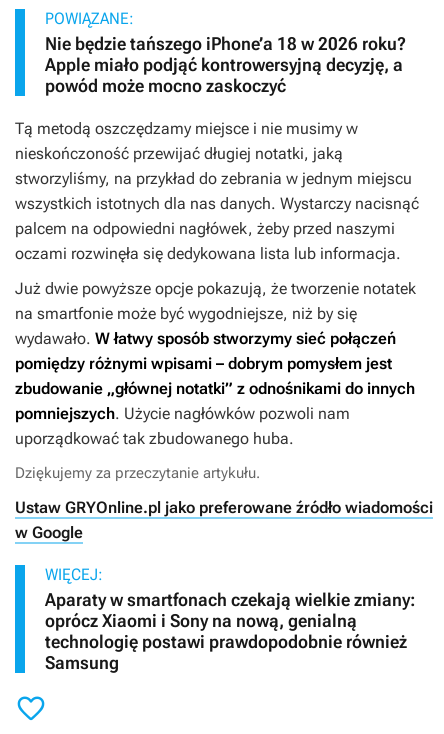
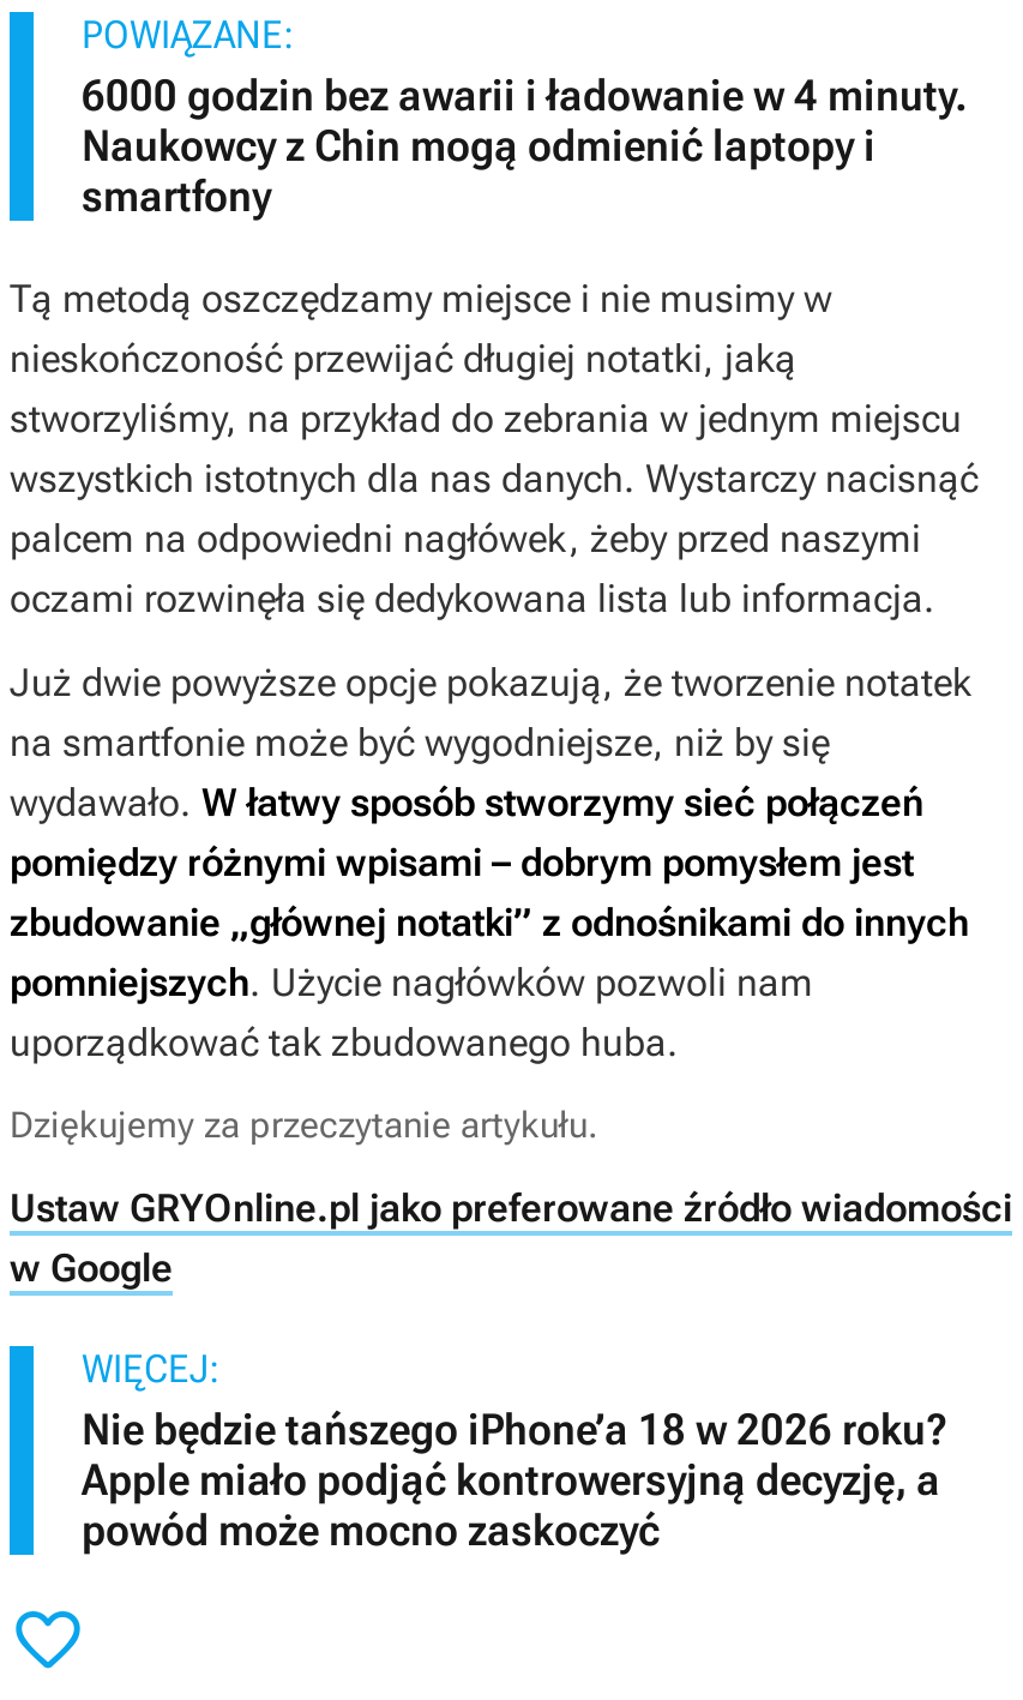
moved down: Nie będzie tańszego iPhone’a 18 w 2026 roku? | Apple miało podjąć kontrowersyjną decyzję, a | powód może mocno zaskoczyć

+ 6000 godzin bez awarii i ładowanie w 4 minuty.
+ Naukowcy z Chin mogą odmienić laptopy i
+ smartfony

- Aparaty w smartfonach czekają wielkie zmiany:
- oprócz Xiaomi i Sony na nową, genialną
- technologię postawi prawdopodobnie również
- Samsung
